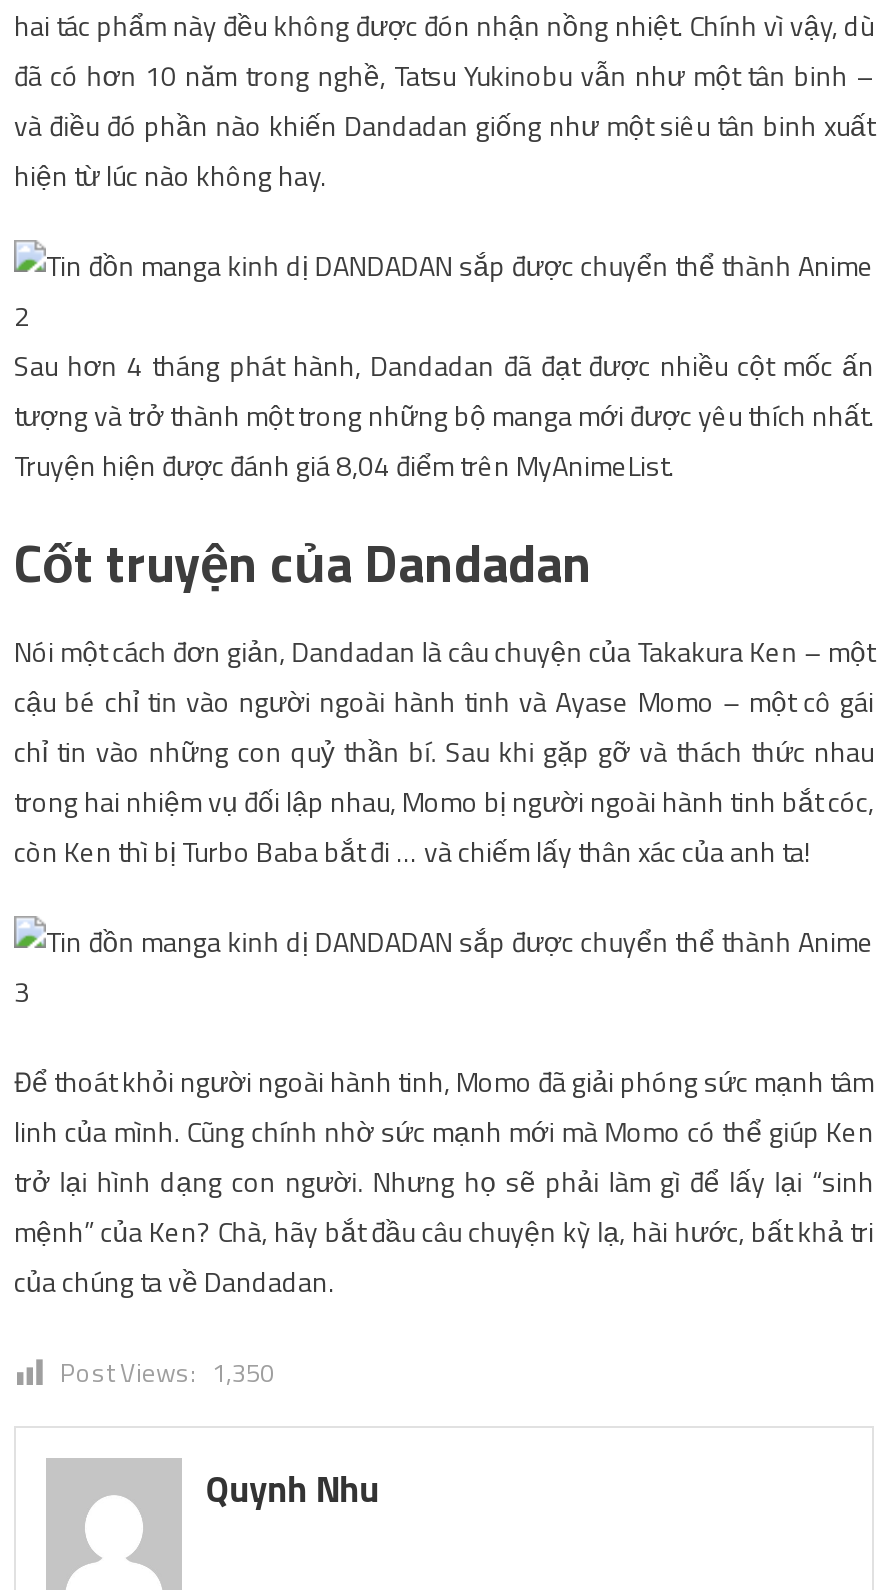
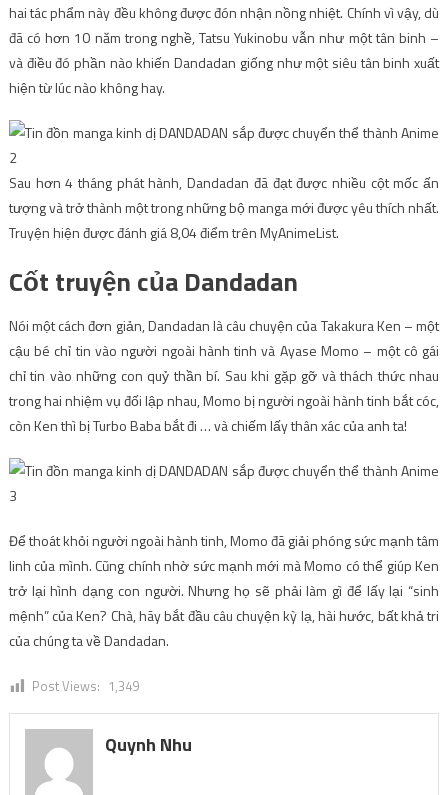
- Post Views: 1,350
+ Post Views: 1,349
